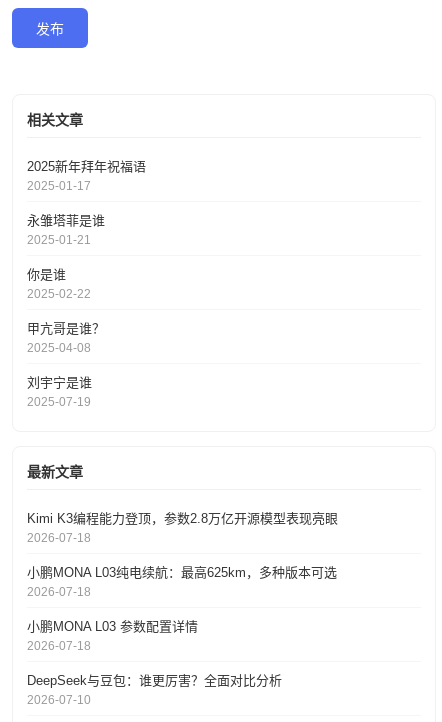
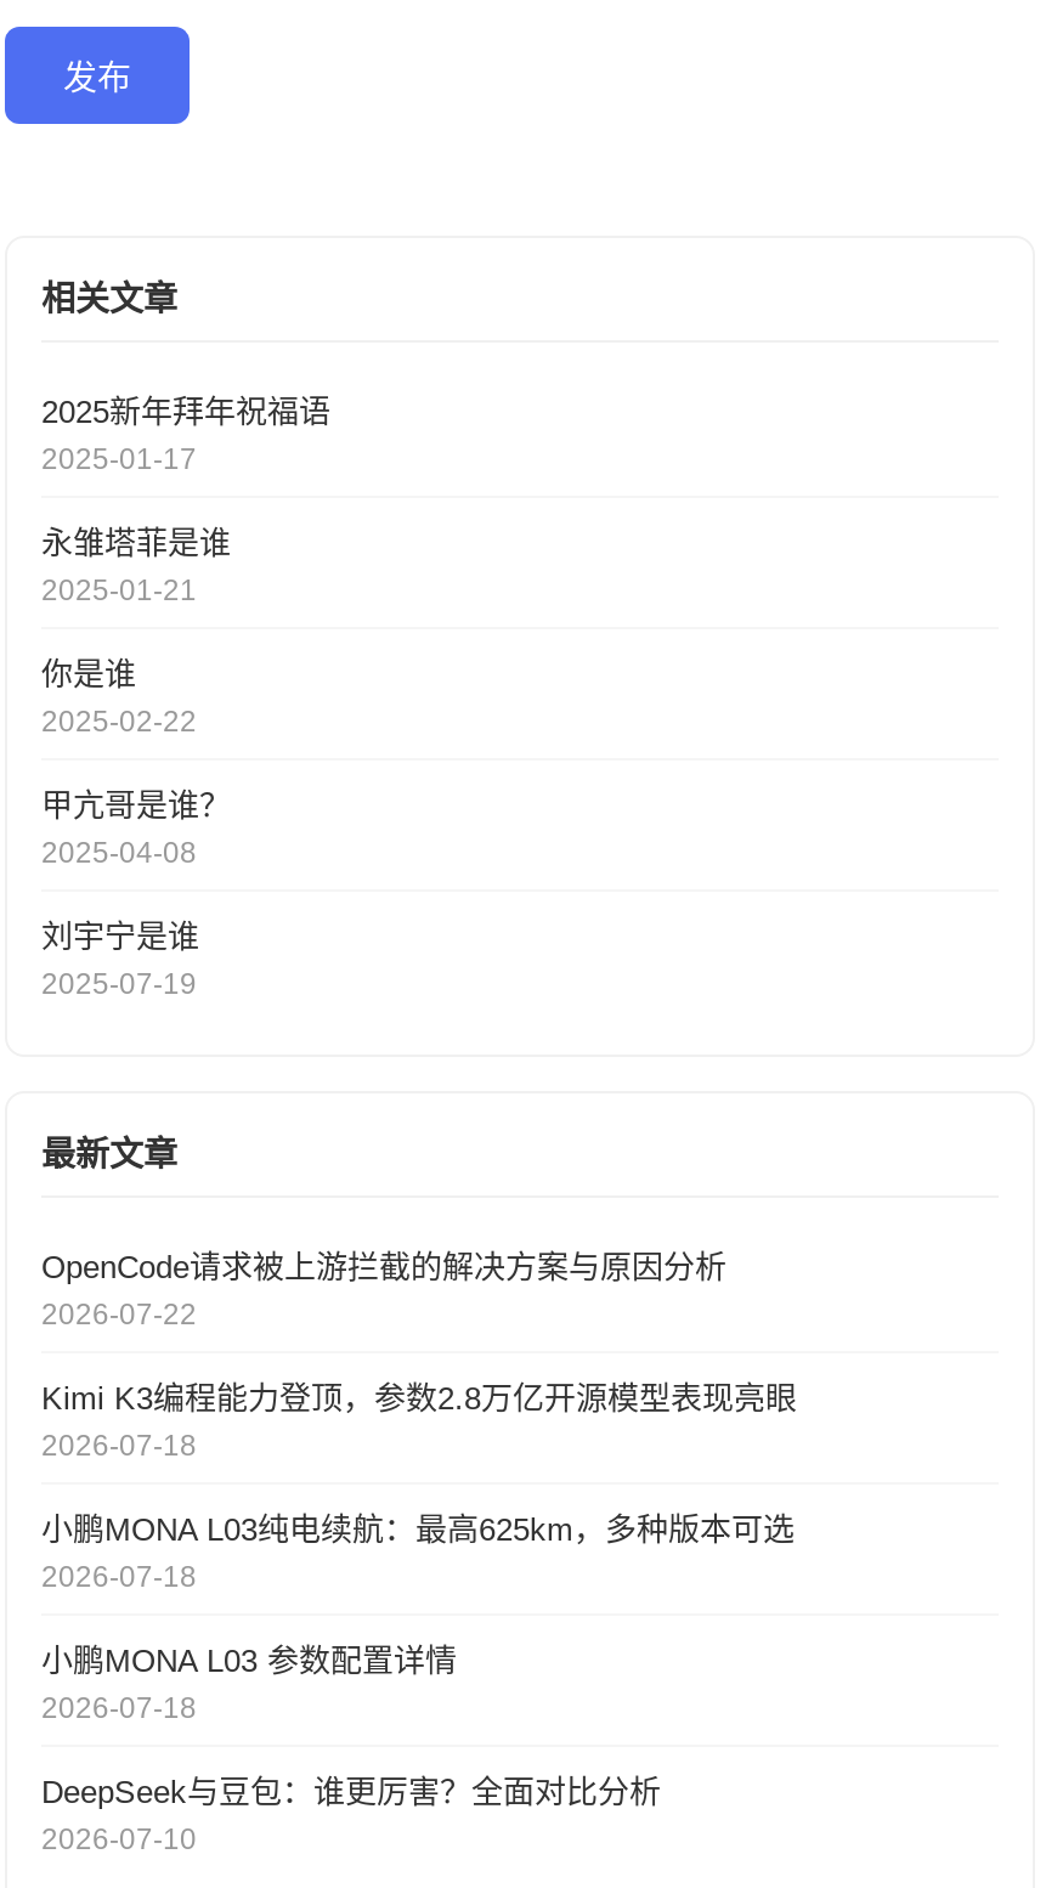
+ OpenCode请求被上游拦截的解决方案与原因分析
+ 2026-07-22
